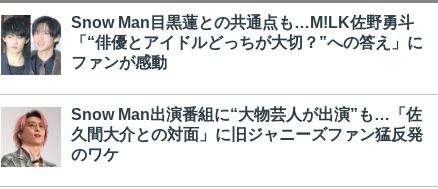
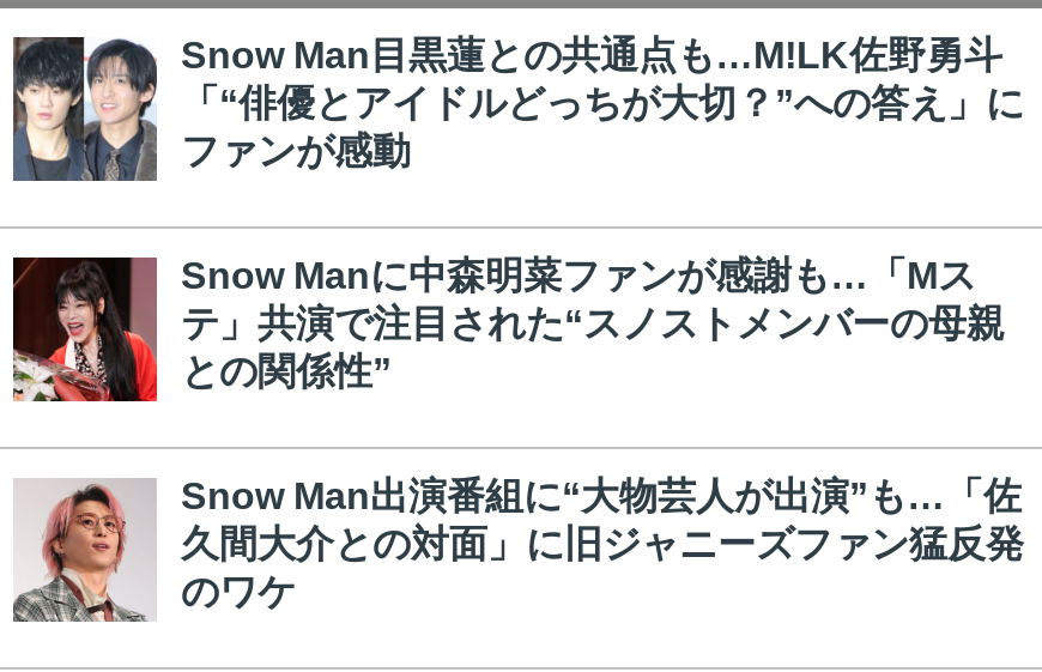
+ [image]
+ Snow Manに中森明菜ファンが感謝も…「Mス
+ テ」共演で注目された“スノストメンバーの母親
+ との関係性”
